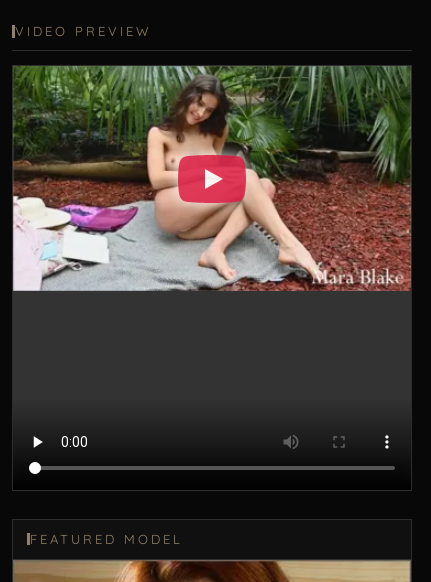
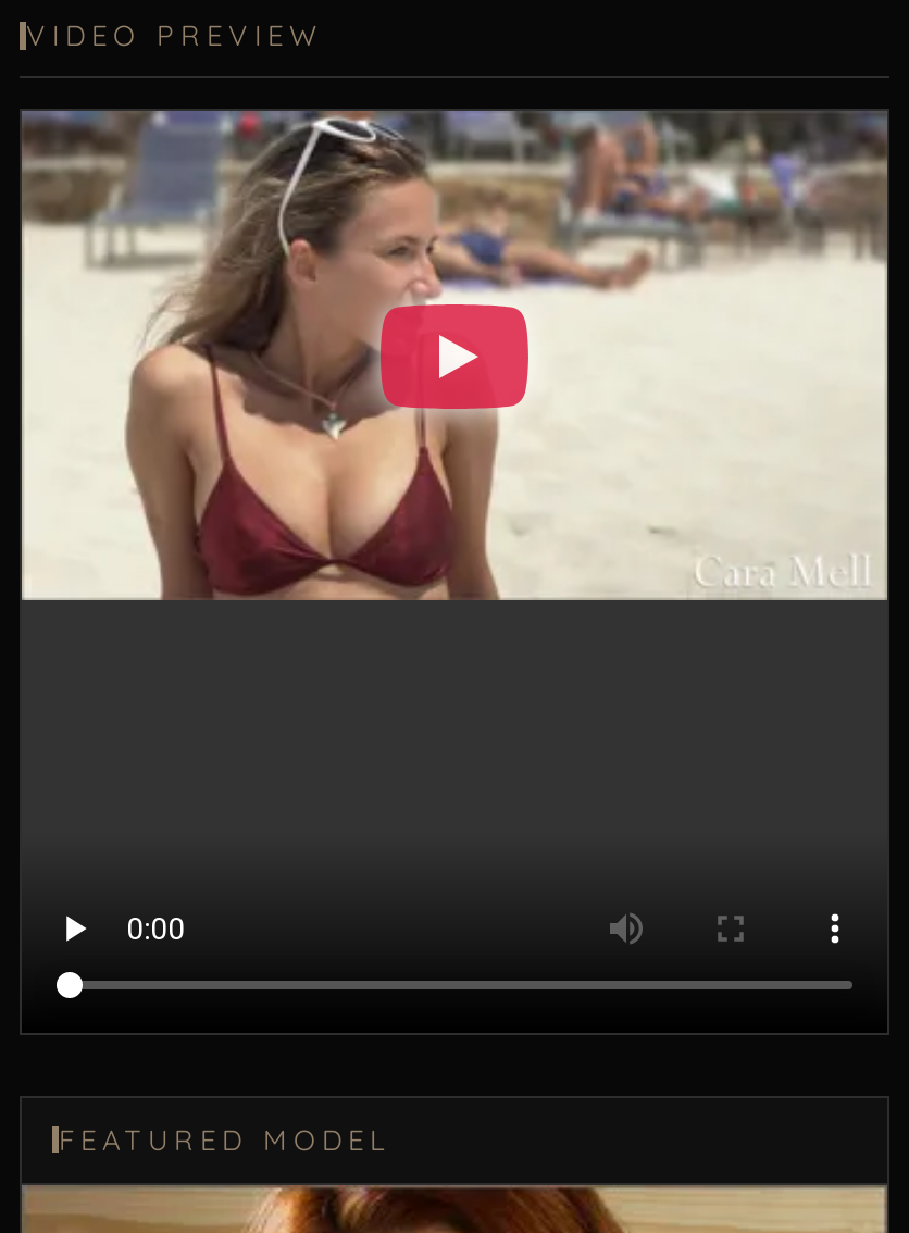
- [image]
+ [image]
